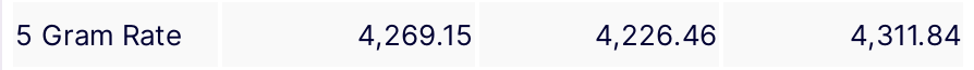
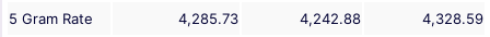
- 4,269.15
+ 4,285.73

- 4,226.46
+ 4,242.88

- 4,311.84
+ 4,328.59
